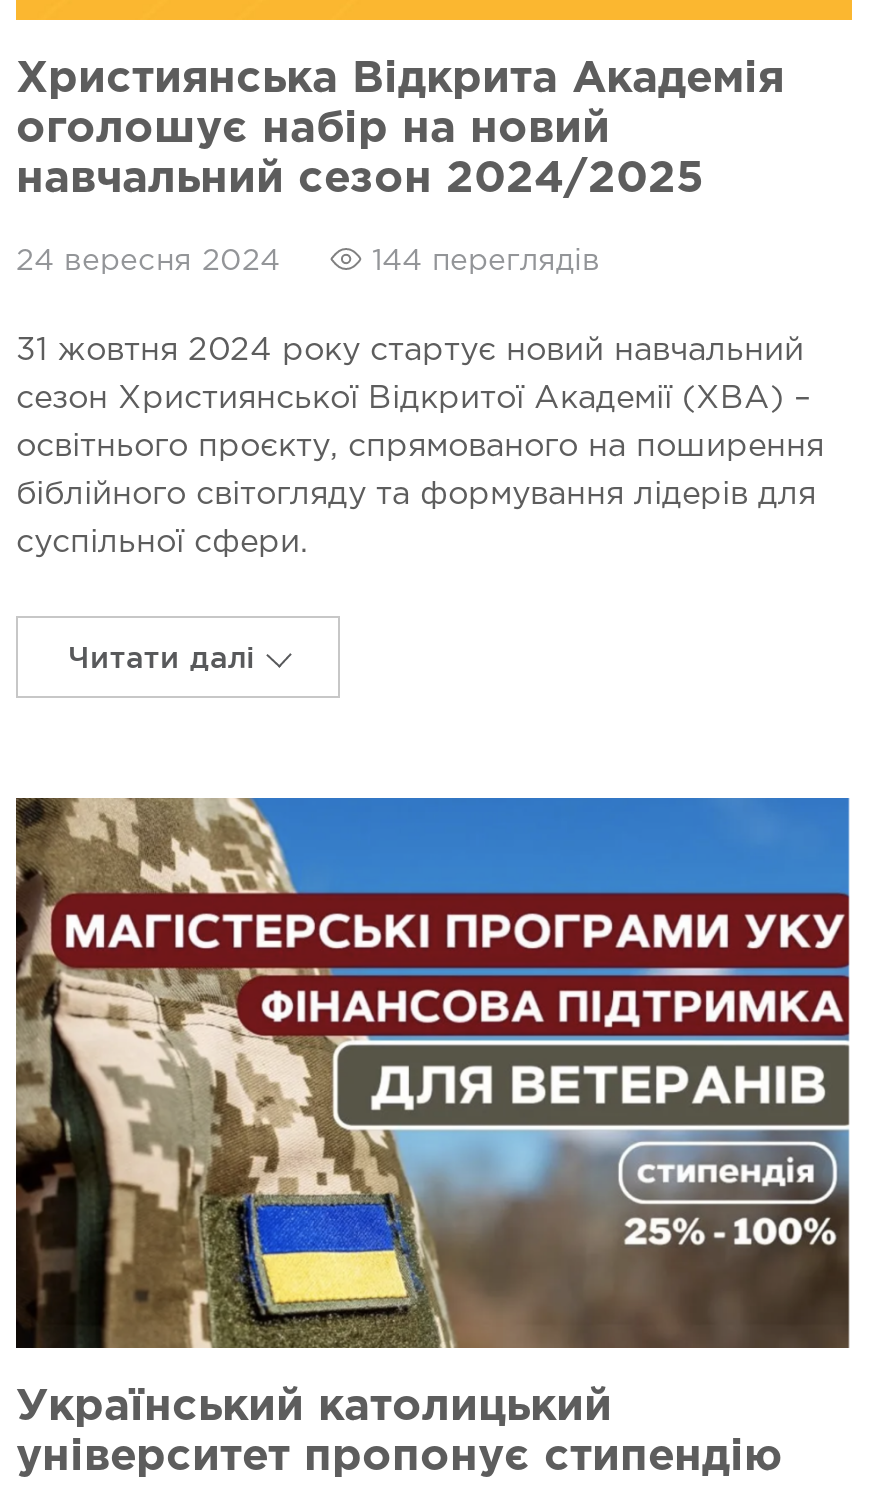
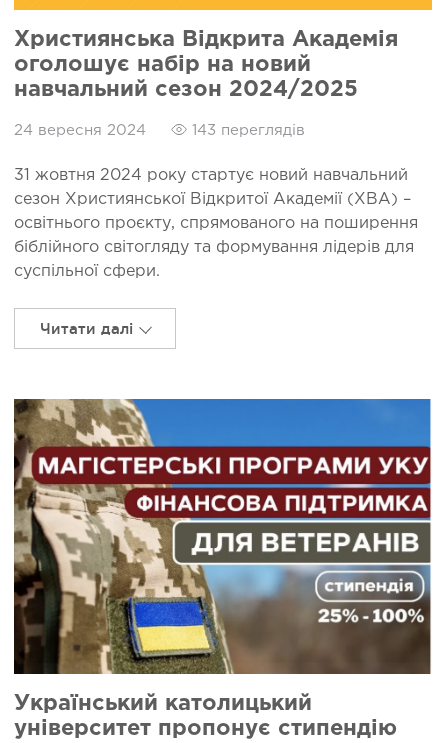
- 144 переглядів
+ 143 переглядів
